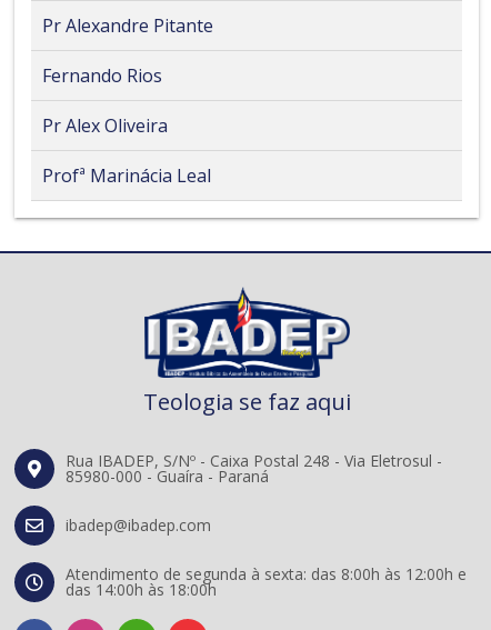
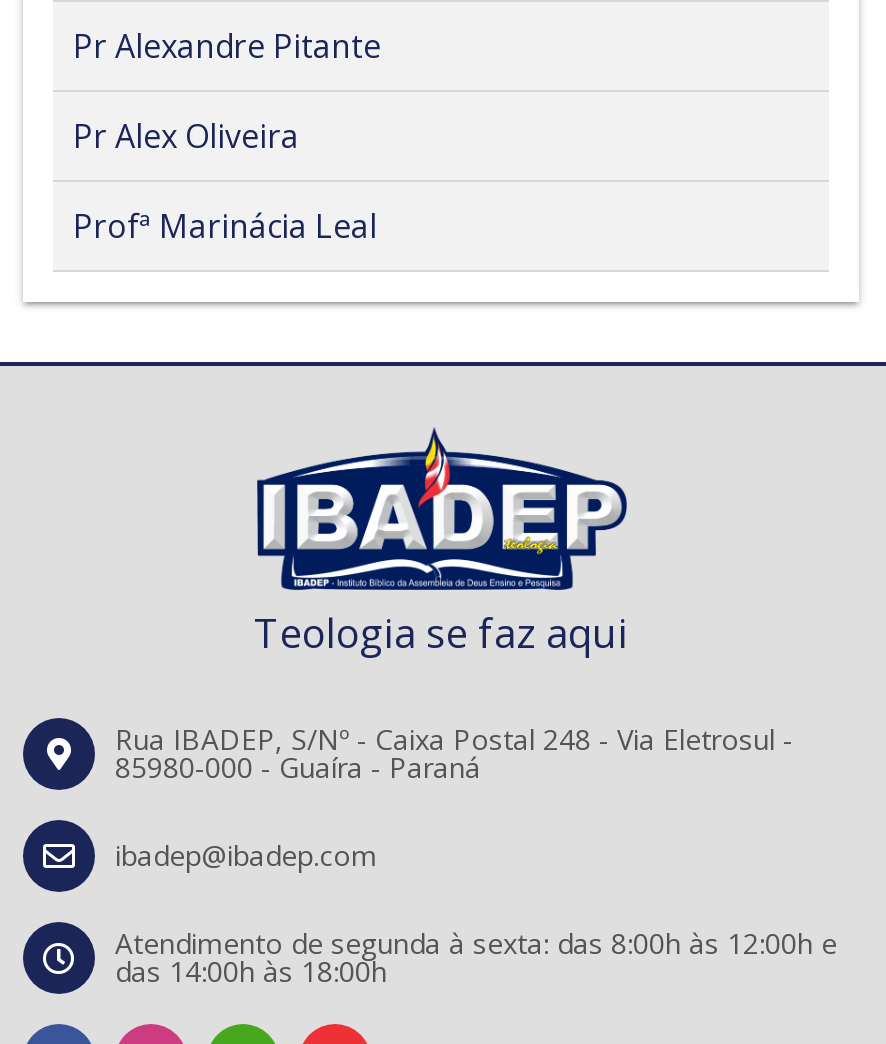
- Fernando Rios
